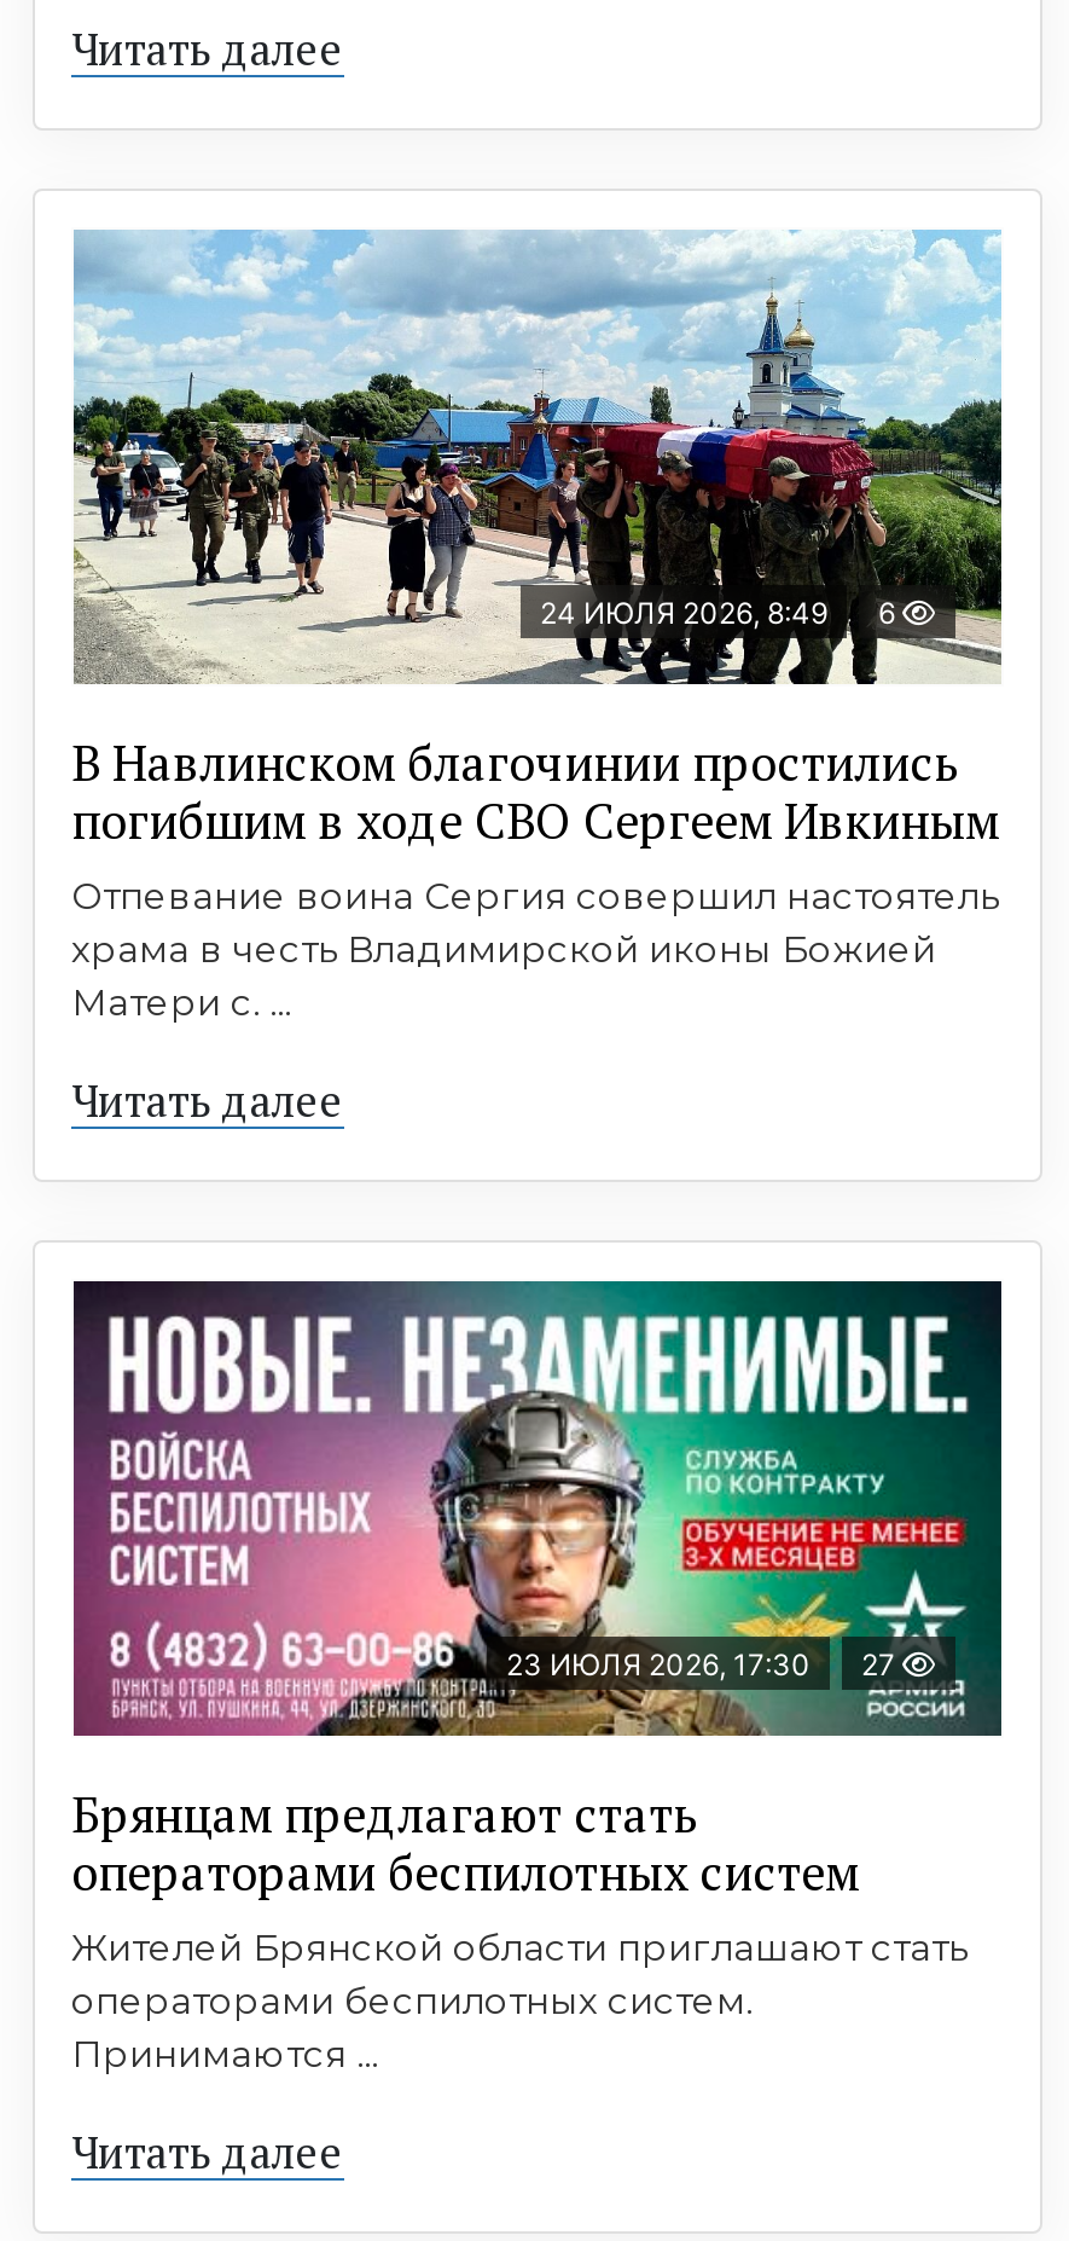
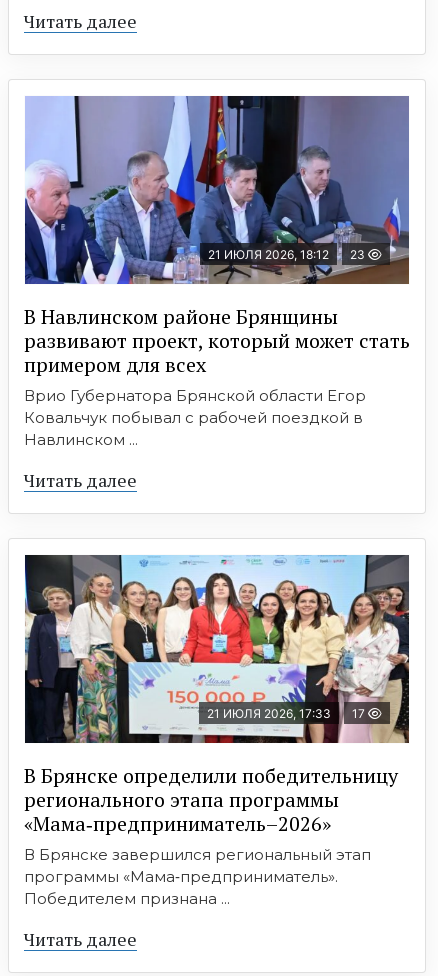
- [image]
- 24 ИЮЛЯ 2026, 8:49
- 6
+ [image]
+ 21 ИЮЛЯ 2026, 18:12
+ 23

- В Навлинском благочинии простились
- погибшим в ходе СВО Сергеем Ивкиным
- Отпевание воина Сергия совершил настоятель
- храма в честь Владимирской иконы Божией
- Матери с. ...
+ В Навлинском районе Брянщины
+ развивают проект, который может стать
+ примером для всех
+ Врио Губернатора Брянской области Егор
+ Ковальчук побывал с рабочей поездкой в
+ Навлинском ...

- [image]
- 23 ИЮЛЯ 2026, 17:30
- 27
+ [image]
+ 21 ИЮЛЯ 2026, 17:33
+ 17

- Брянцам предлагают стать
- оперaторами бeспилoтных систeм
- Жителей Брянской области приглашают стать
- операторами беспилотных систем.
- Принимаются ...
+ В Брянске определили победительницу
+ регионального этапа программы
+ «Мама‑предприниматель–2026»
+ В Брянске завершился региональный этап
+ программы «Мама‑предприниматель».
+ Победителем признана ...
